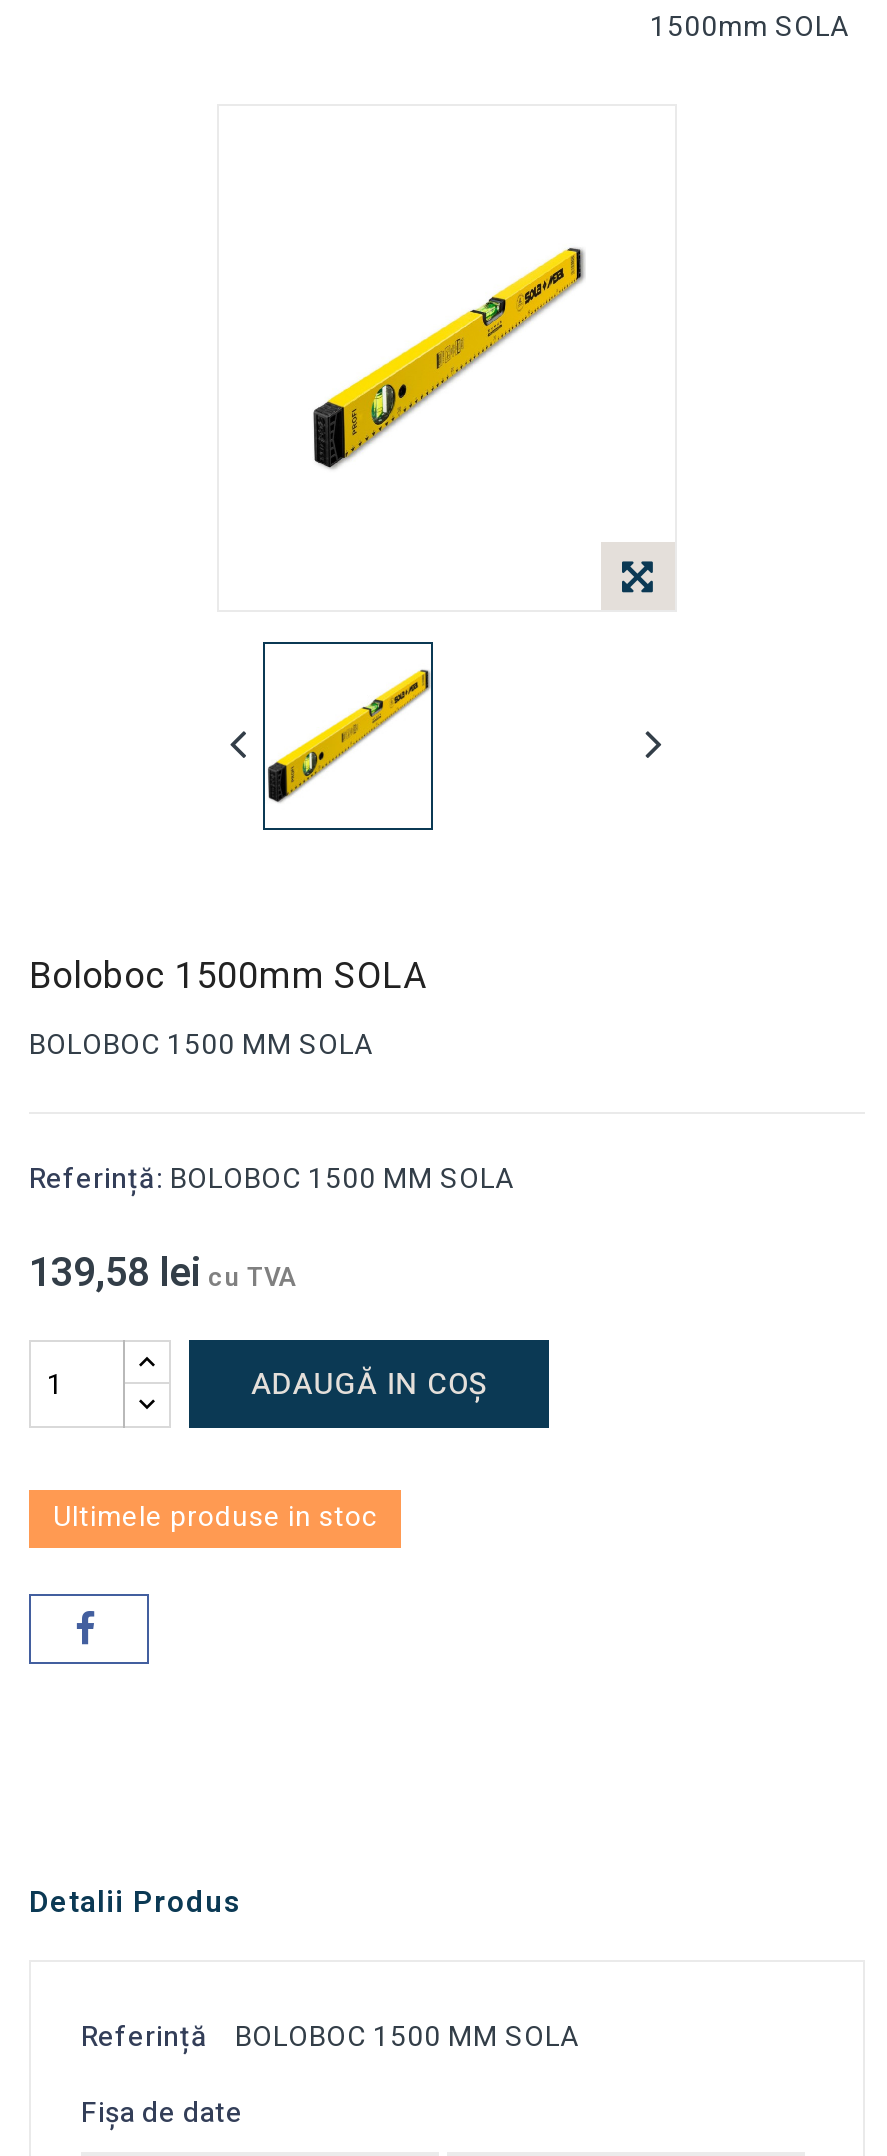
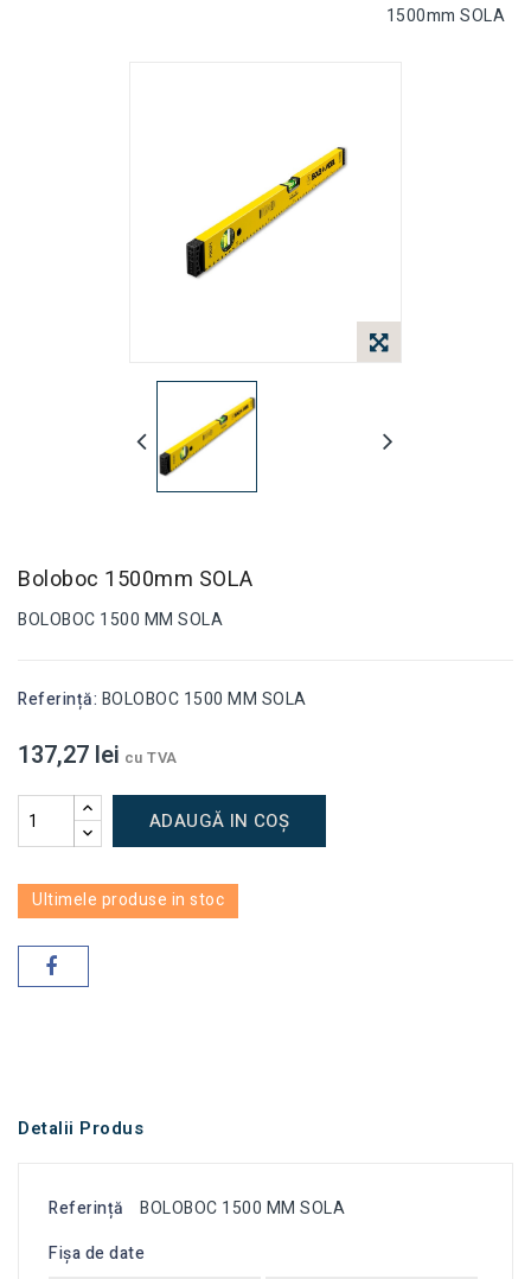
- 139,58 lei cu TVA
+ 137,27 lei cu TVA
